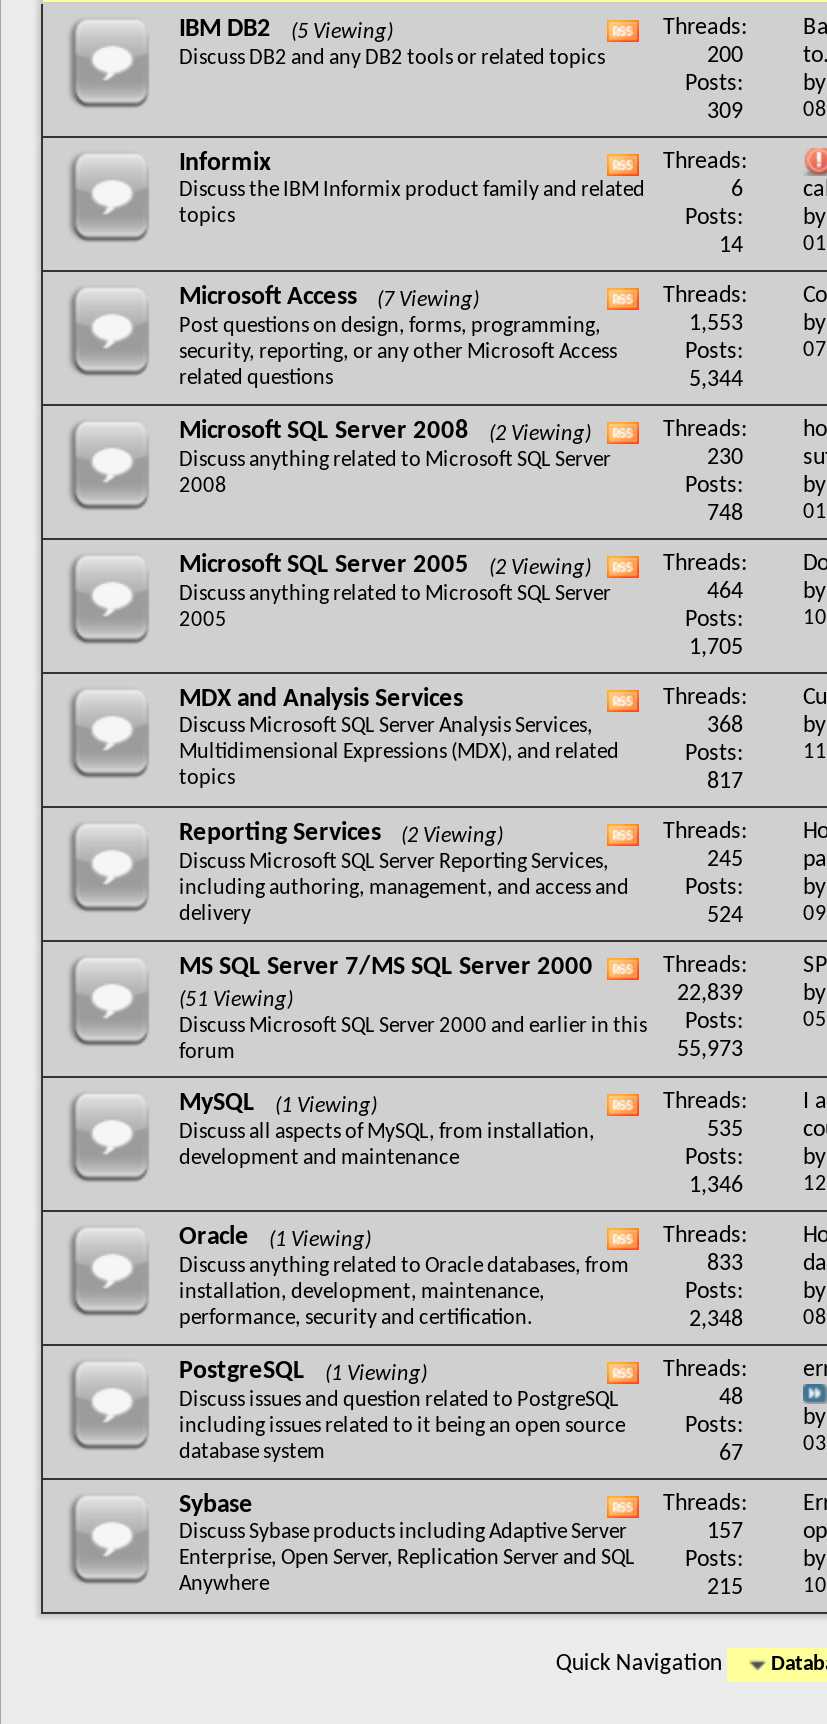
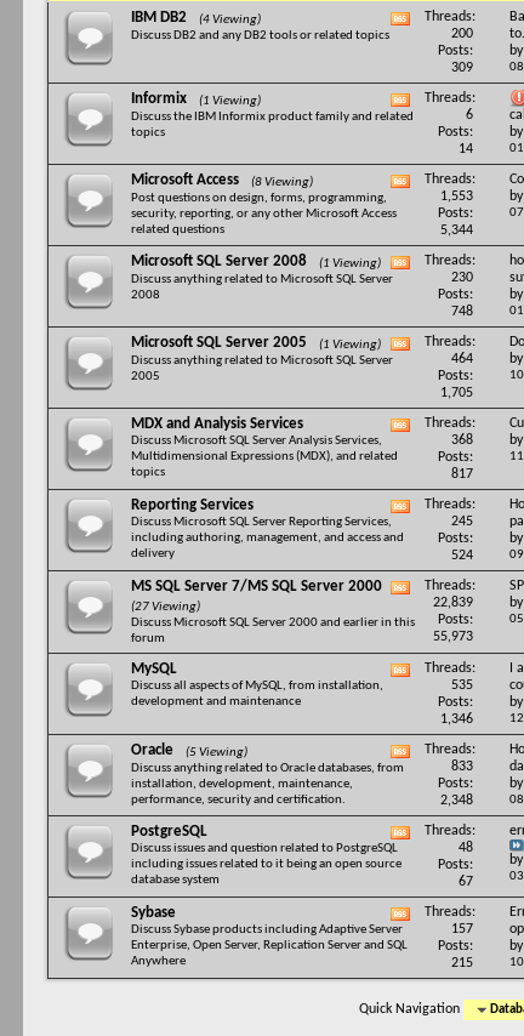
- IBM DB2 (5 Viewing)
+ IBM DB2 (4 Viewing)

+ (1 Viewing)

- Microsoft Access (7 Viewing)
+ Microsoft Access (8 Viewing)

- Microsoft SQL Server 2008 (2 Viewing)
+ Microsoft SQL Server 2008 (1 Viewing)

- Microsoft SQL Server 2005 (2 Viewing)
+ Microsoft SQL Server 2005 (1 Viewing)

- (2 Viewing)

- (51 Viewing)
+ (27 Viewing)

- (1 Viewing)

- Oracle (1 Viewing)
+ Oracle (5 Viewing)

- (1 Viewing)
